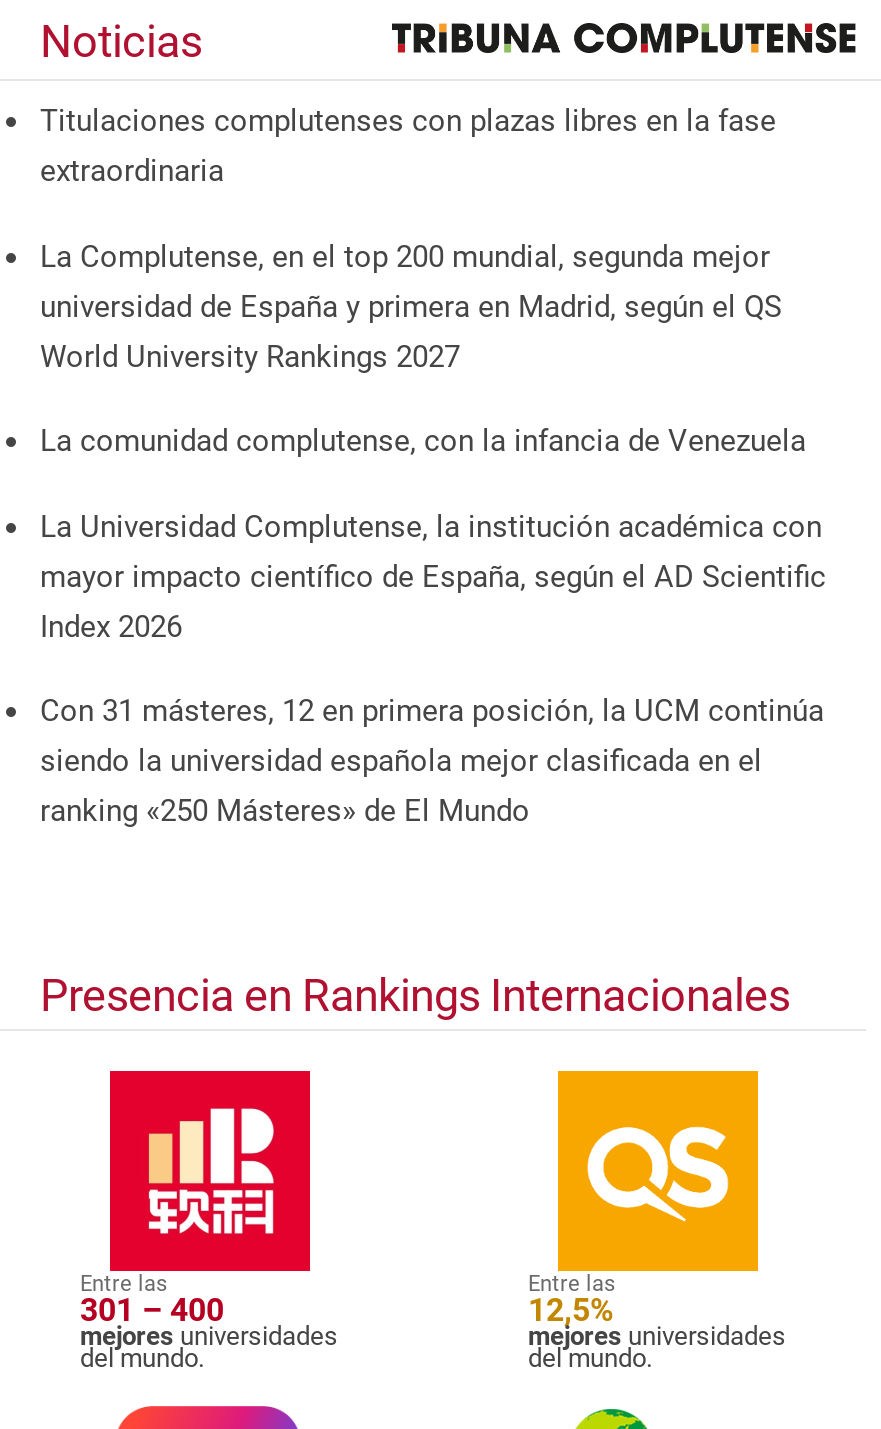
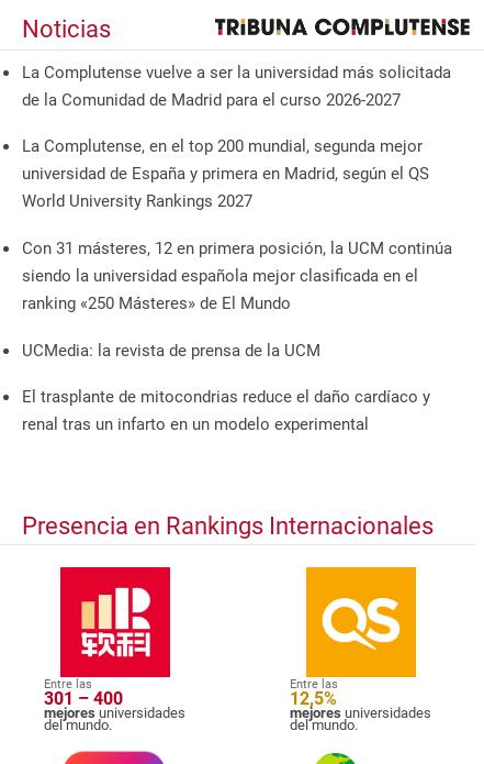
- Titulaciones complutenses con plazas libres en la fase
- extraordinaria
+ La Complutense vuelve a ser la universidad más solicitada
+ de la Comunidad de Madrid para el curso 2026-2027

- La comunidad complutense, con la infancia de Venezuela
- La Universidad Complutense, la institución académica con
- mayor impacto científico de España, según el AD Scientific
- Index 2026

moved up: Con 31 másteres, 12 en primera posición, la UCM continúa | siendo la universidad española mejor clasificada en el | ranking «250 Másteres» de El Mundo

+ UCMedia: la revista de prensa de la UCM
+ El trasplante de mitocondrias reduce el daño cardíaco y
+ renal tras un infarto en un modelo experimental
